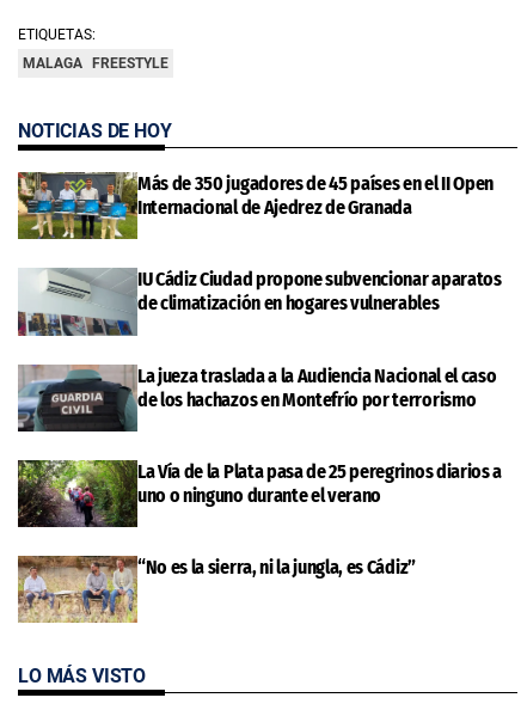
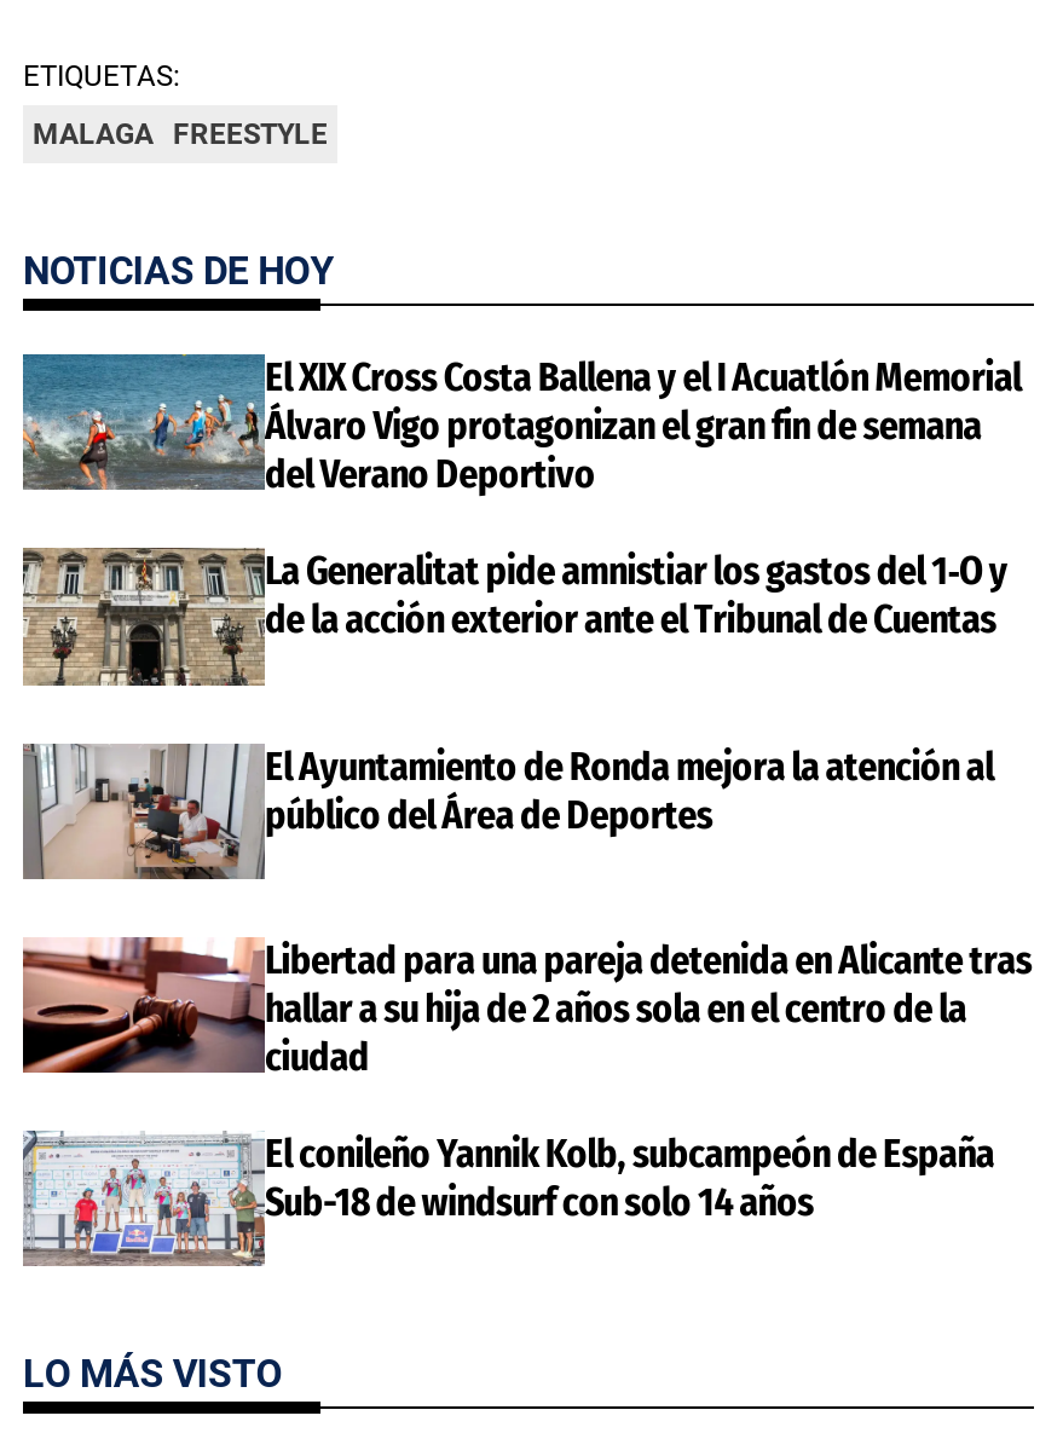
- [image]
- Más de 350 jugadores de 45 países en el II Open
- Internacional de Ajedrez de Granada
+ [image]
+ El XIX Cross Costa Ballena y el I Acuatlón Memorial
+ Álvaro Vigo protagonizan el gran fin de semana
+ del Verano Deportivo

- [image]
- IU Cádiz Ciudad propone subvencionar aparatos
- de climatización en hogares vulnerables
+ [image]
+ La Generalitat pide amnistiar los gastos del 1‑O y
+ de la acción exterior ante el Tribunal de Cuentas

- [image]
- La jueza traslada a la Audiencia Nacional el caso
- de los hachazos en Montefrío por terrorismo
+ [image]
+ El Ayuntamiento de Ronda mejora la atención al
+ público del Área de Deportes

- [image]
- La Vía de la Plata pasa de 25 peregrinos diarios a
- uno o ninguno durante el verano
+ [image]
+ Libertad para una pareja detenida en Alicante tras
+ hallar a su hija de 2 años sola en el centro de la
+ ciudad

- [image]
- “No es la sierra, ni la jungla, es Cádiz”
+ [image]
+ El conileño Yannik Kolb, subcampeón de España
+ Sub-18 de windsurf con solo 14 años
